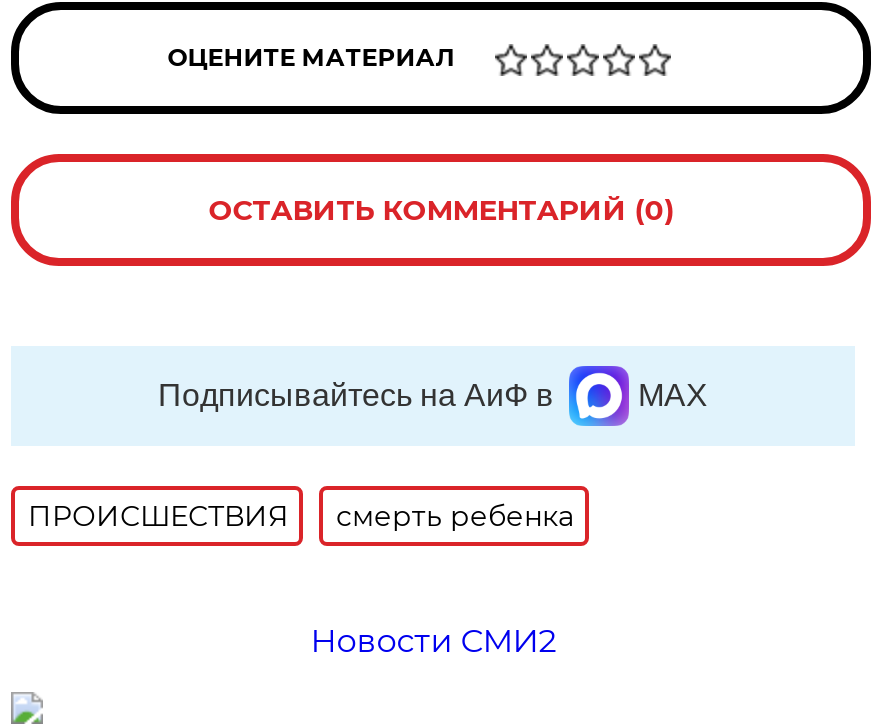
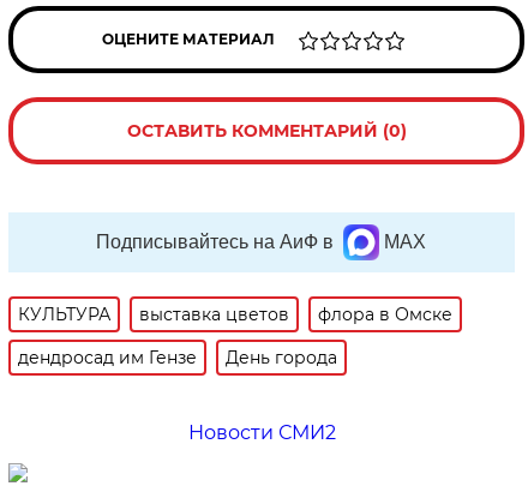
- ПРОИСШЕСТВИЯ
- смерть ребенка
+ КУЛЬТУРА
+ выставка цветов
+ флора в Омске
+ дендросад им Гензе
+ День города
